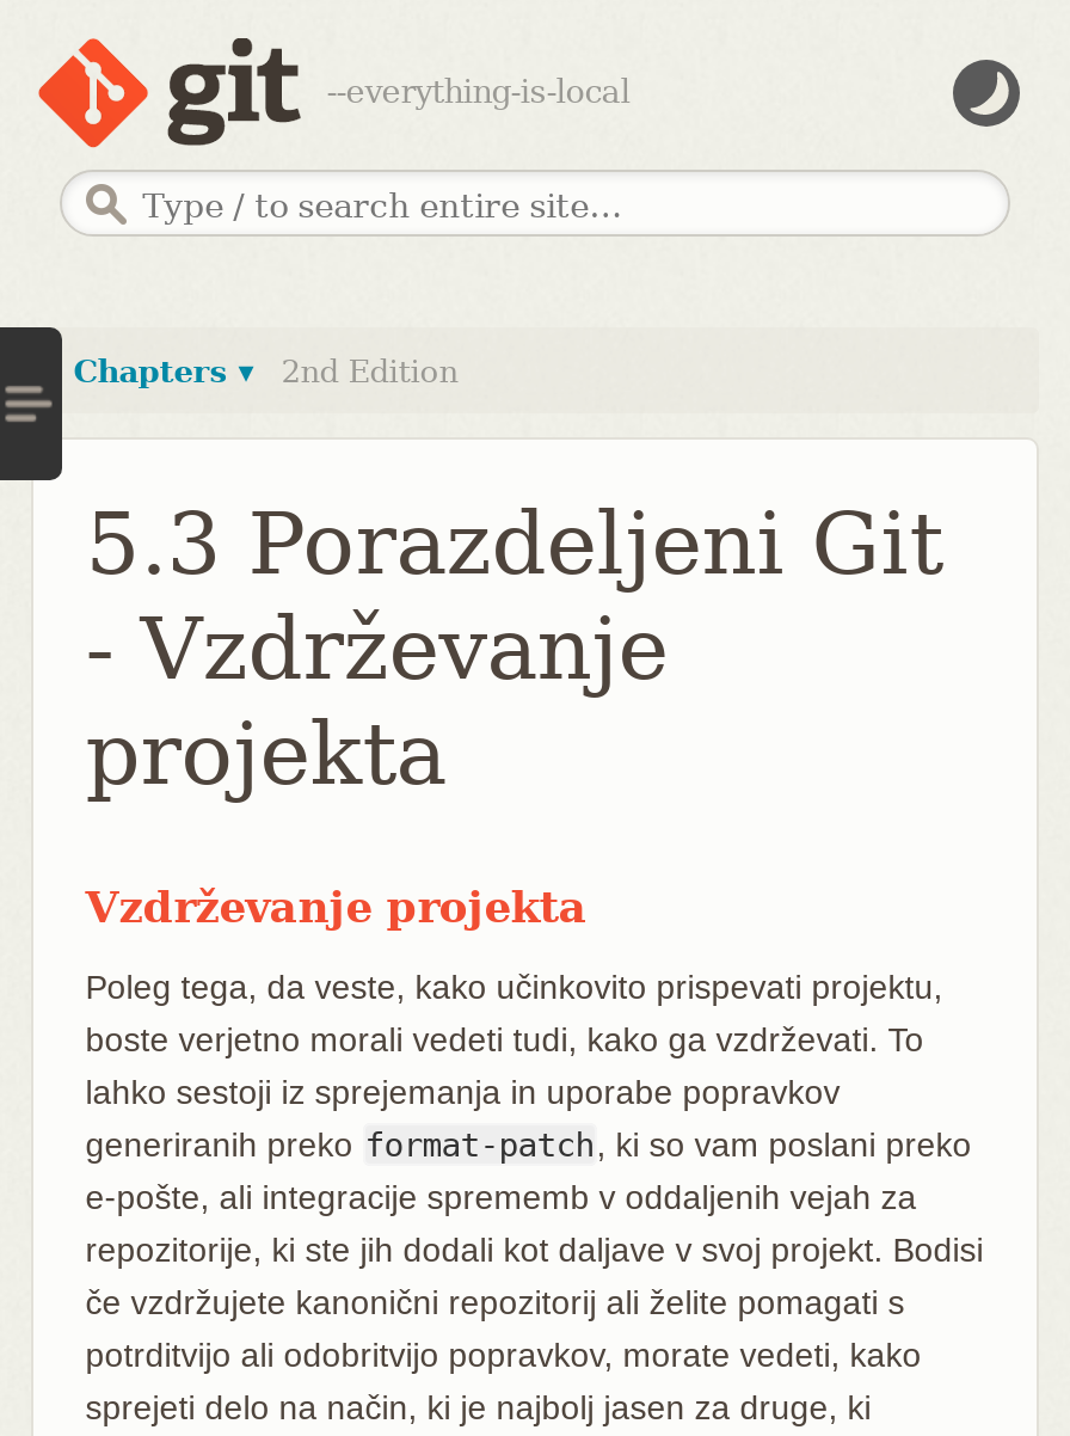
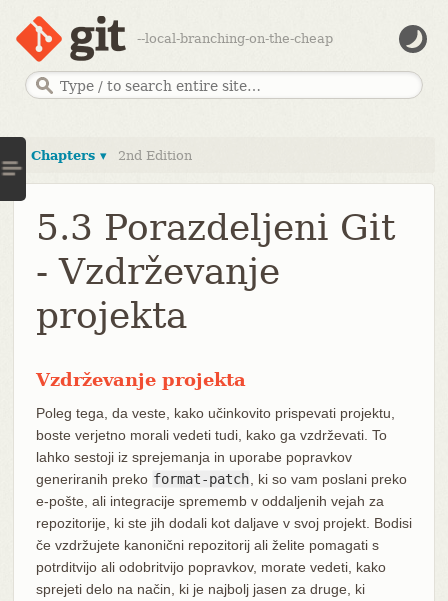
- --everything-is-local
+ --local-branching-on-the-cheap
